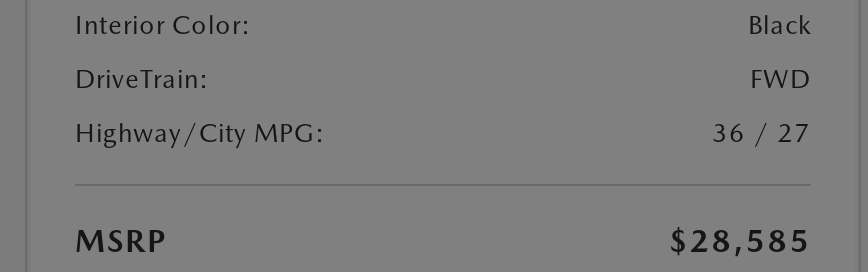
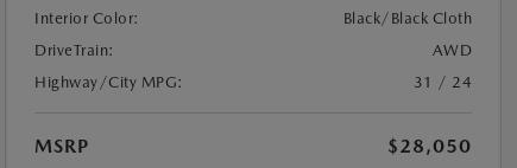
- Black
+ Black/Black Cloth

- FWD
+ AWD

- 36 / 27
+ 31 / 24

- $28,585
+ $28,050
